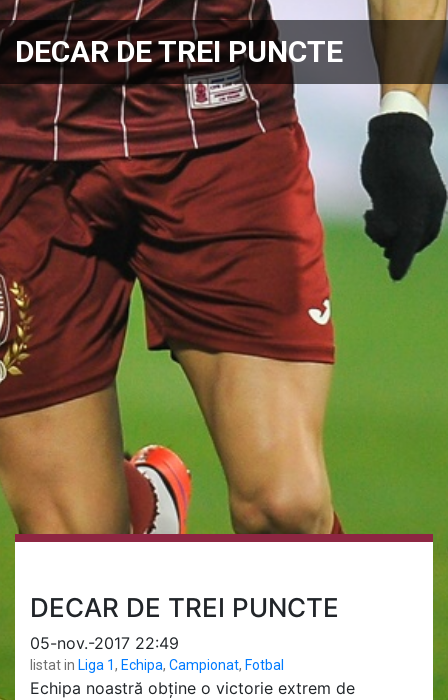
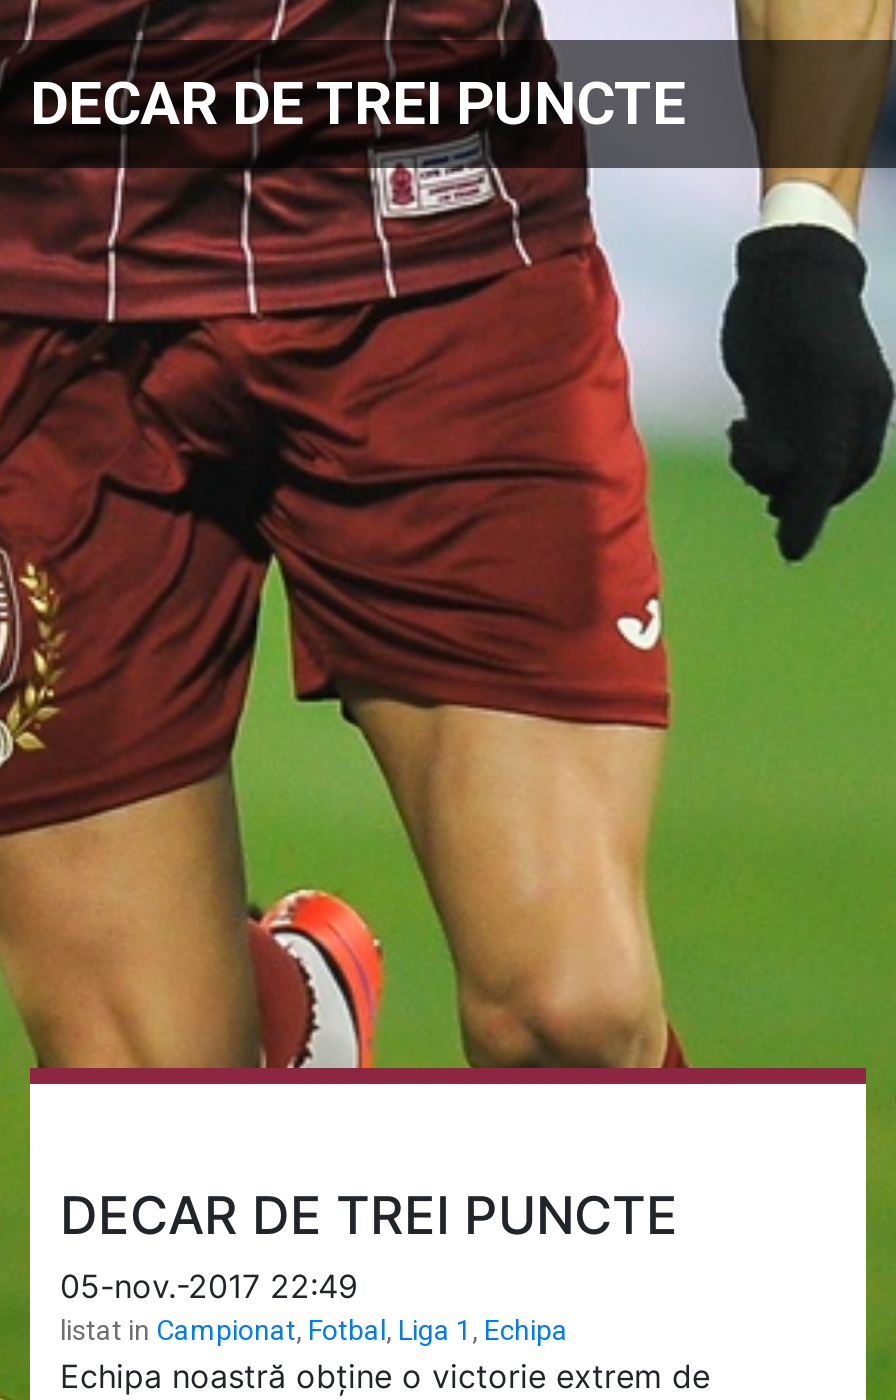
- listat in Liga 1, Echipa, Campionat, Fotbal
+ listat in Campionat, Fotbal, Liga 1, Echipa
